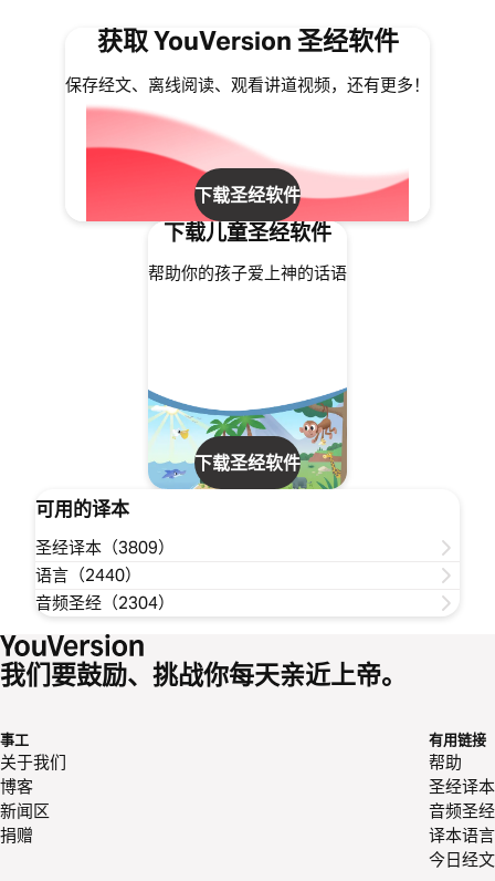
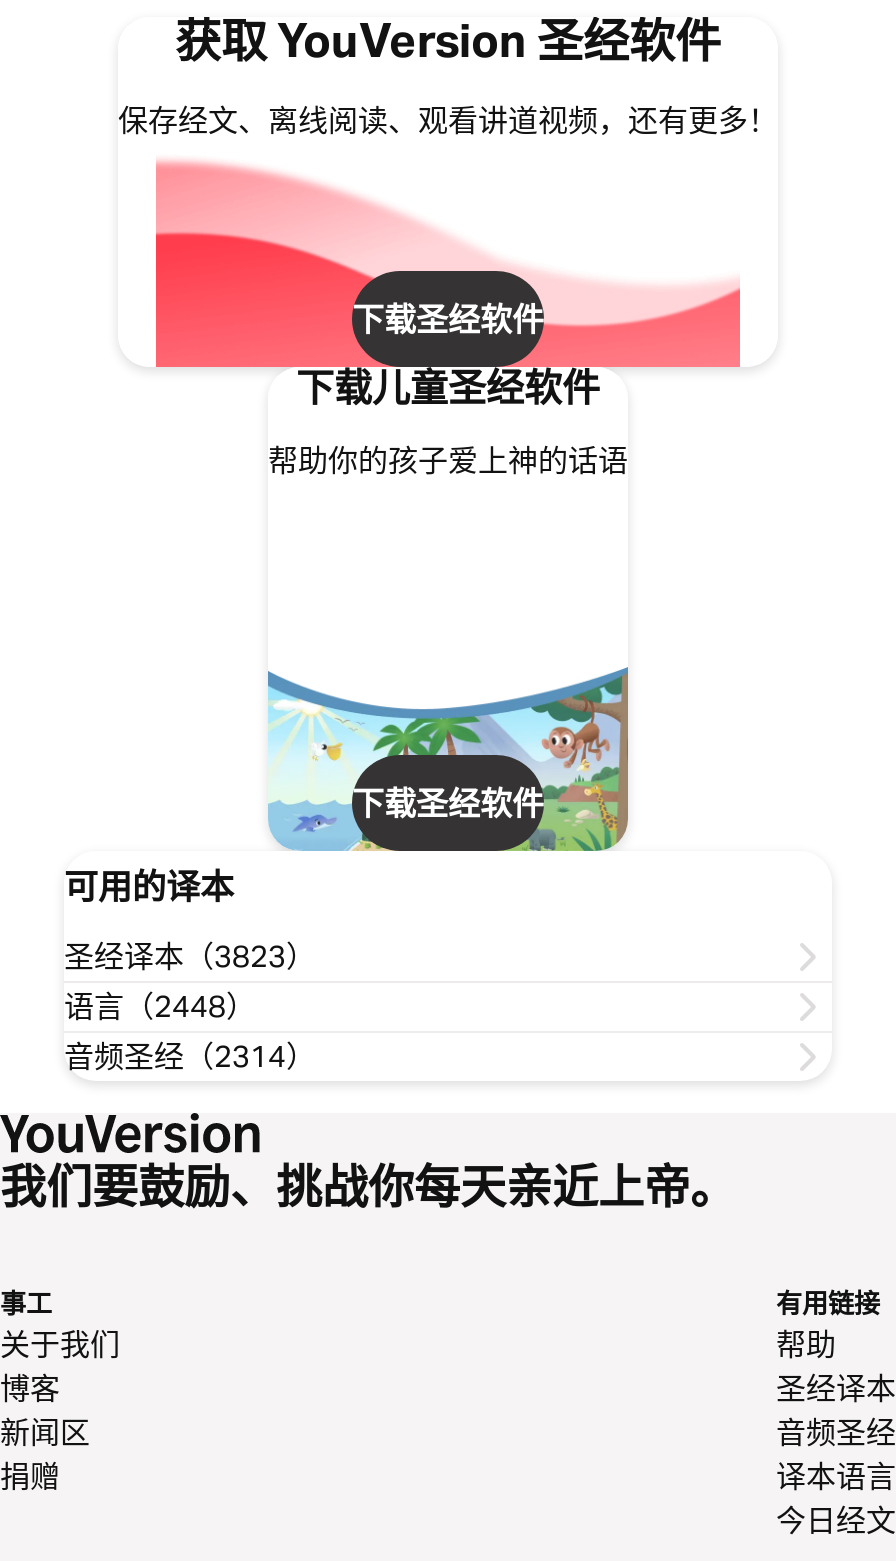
- 圣经译本（3809）
+ 圣经译本（3823）

- 语言（2440）
+ 语言（2448）

- 音频圣经（2304）
+ 音频圣经（2314）
